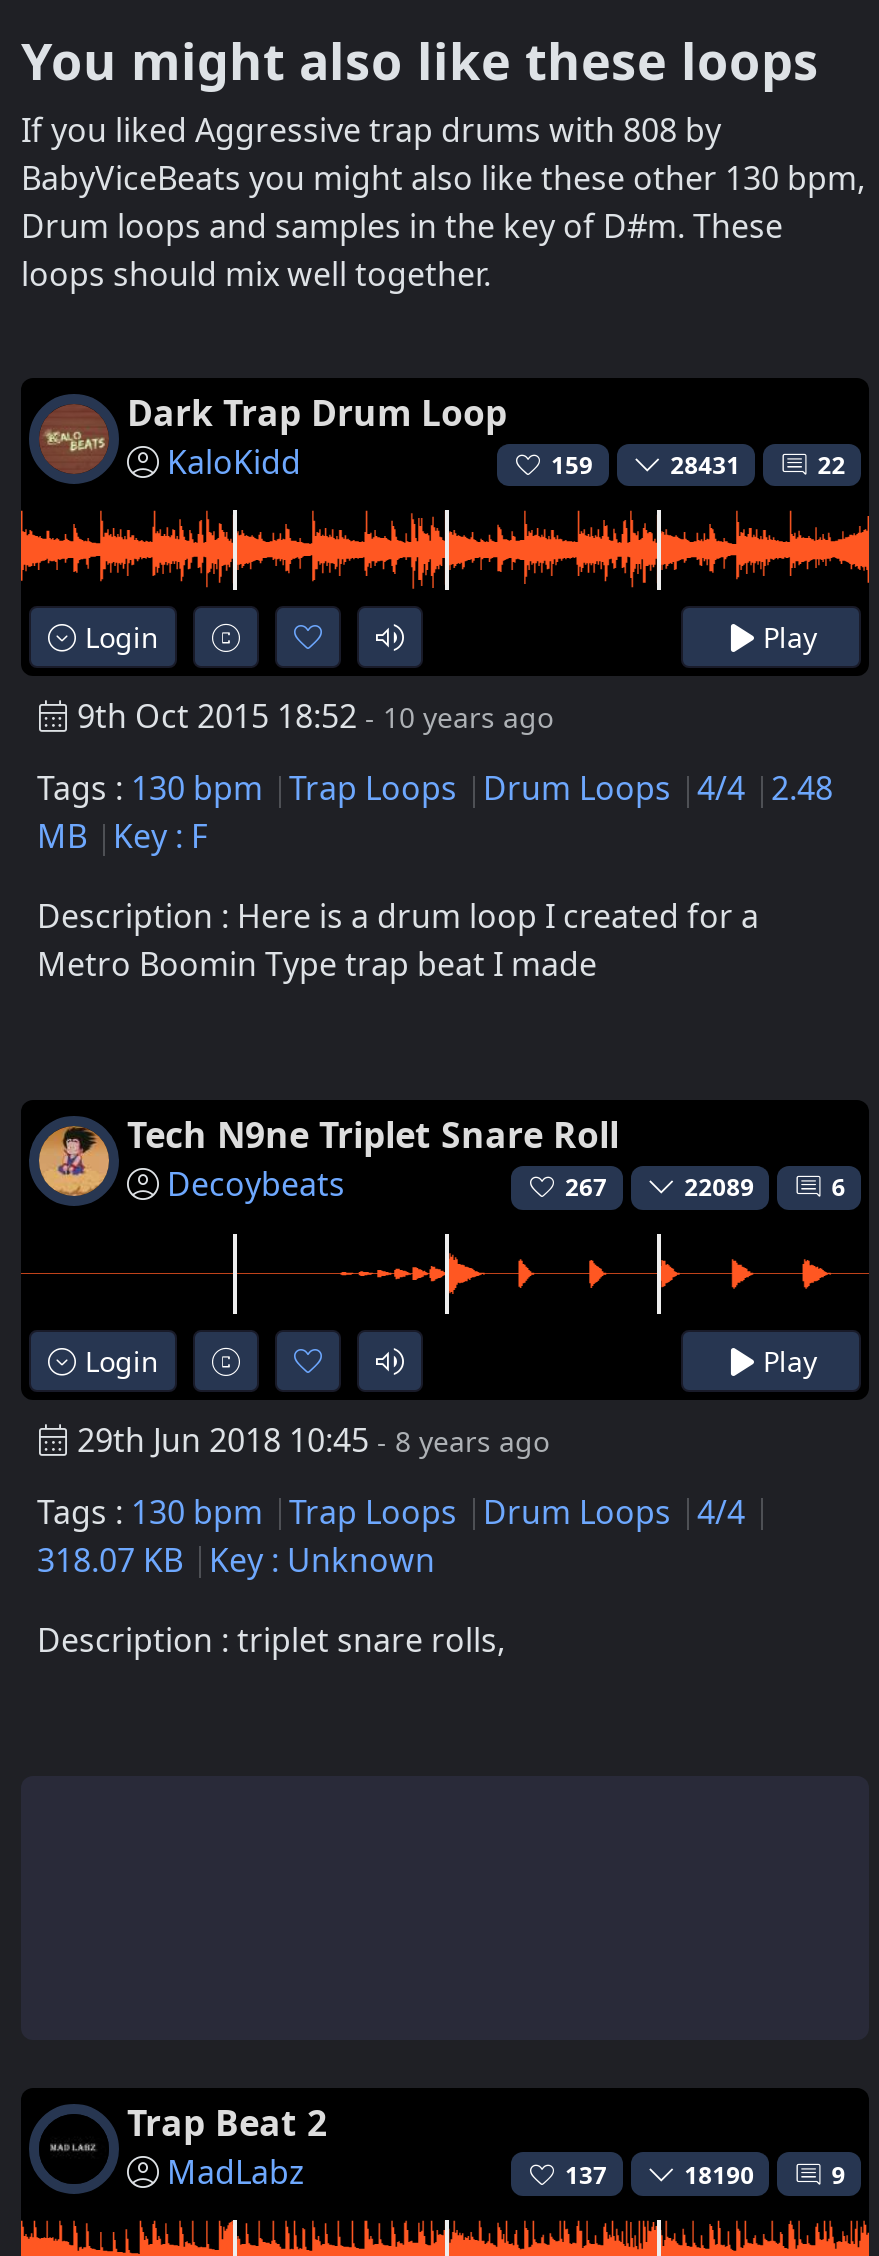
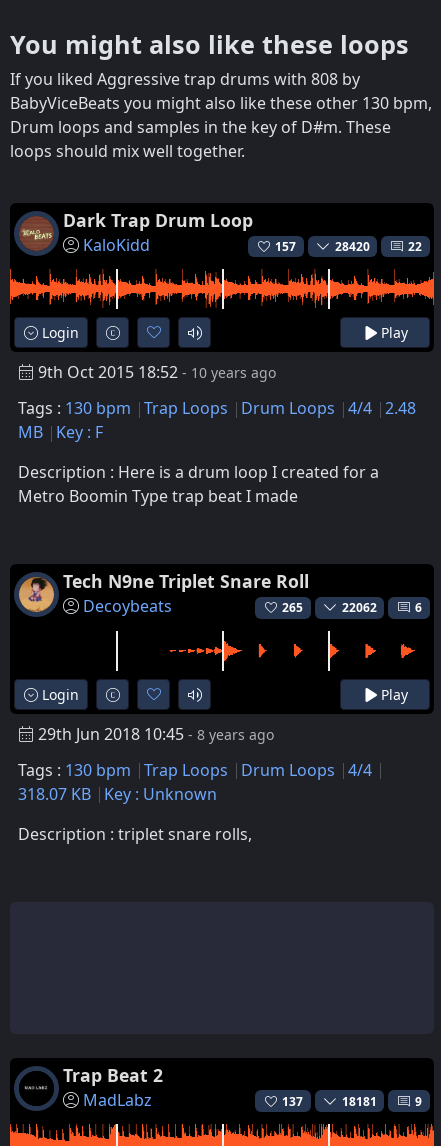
- 159
+ 157

- 28431
+ 28420

- 267
+ 265

- 22089
+ 22062

- 18190
+ 18181
